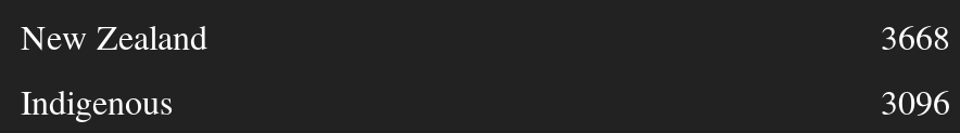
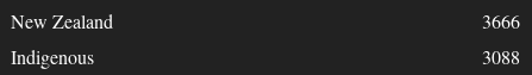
- 3668
+ 3666

- 3096
+ 3088
